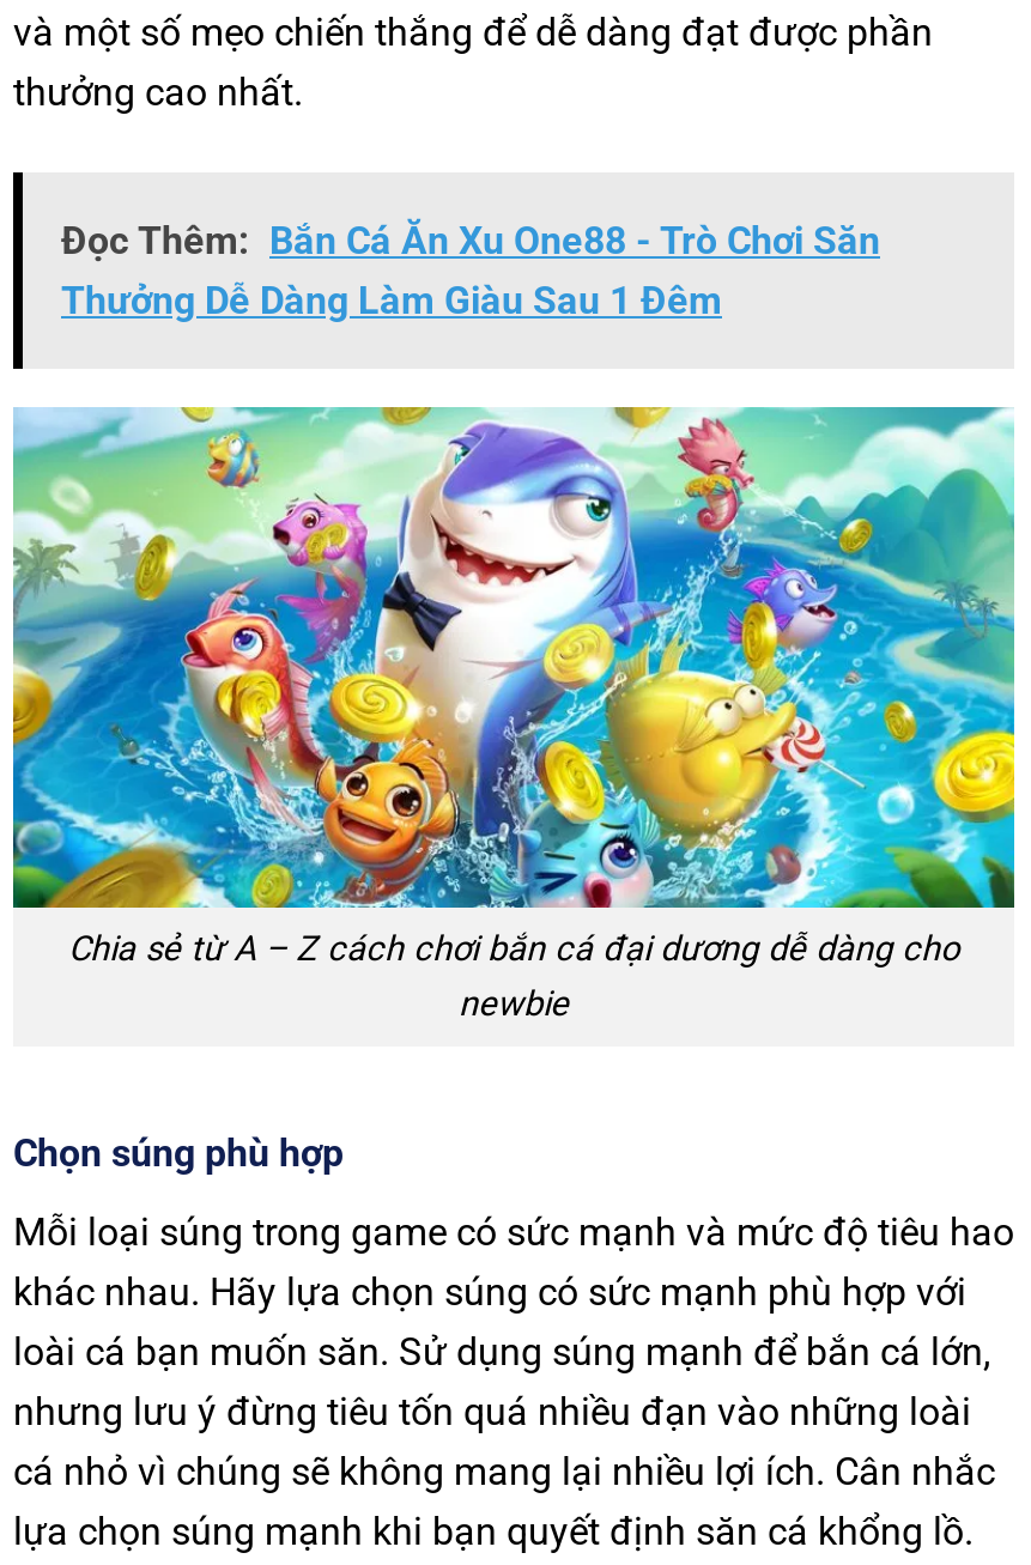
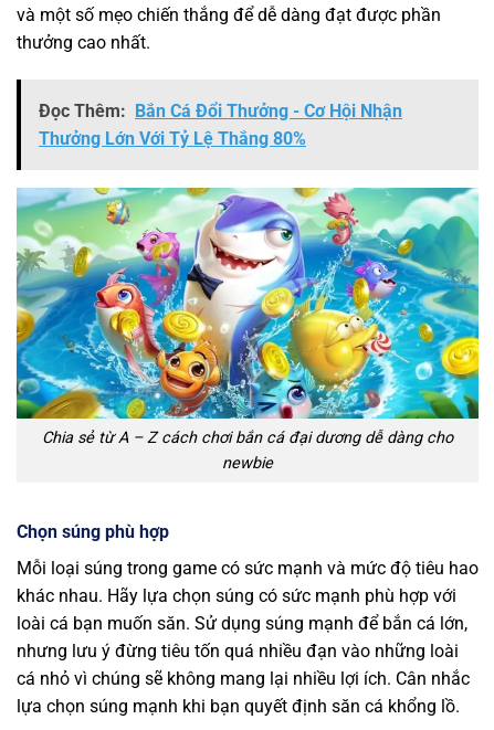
- Đọc Thêm: Bắn Cá Ăn Xu One88 - Trò Chơi Săn
- Thưởng Dễ Dàng Làm Giàu Sau 1 Đêm
+ Đọc Thêm: Bắn Cá Đổi Thưởng - Cơ Hội Nhận
+ Thưởng Lớn Với Tỷ Lệ Thắng 80%
